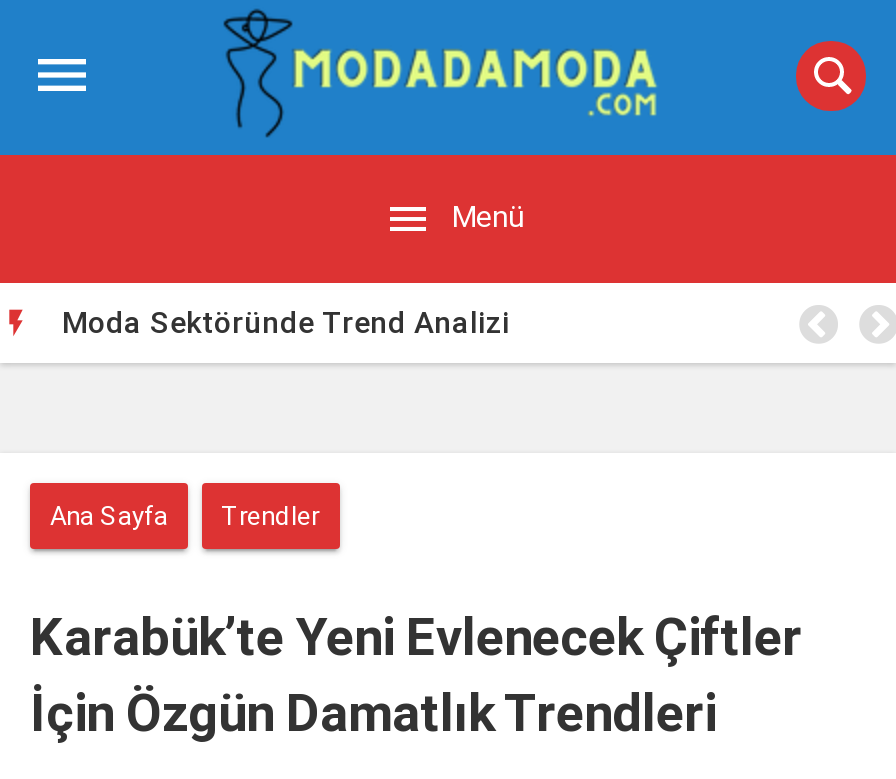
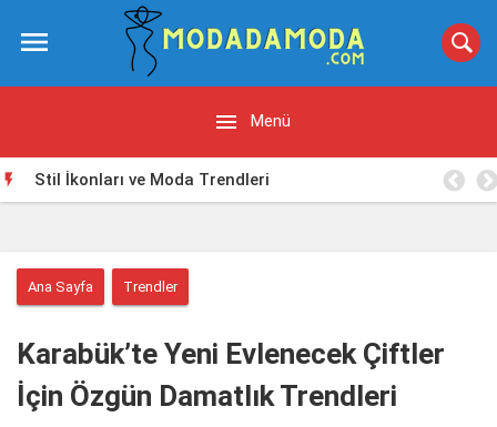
- Moda Sektöründe Trend Analizi
+ Stil İkonları ve Moda Trendleri
